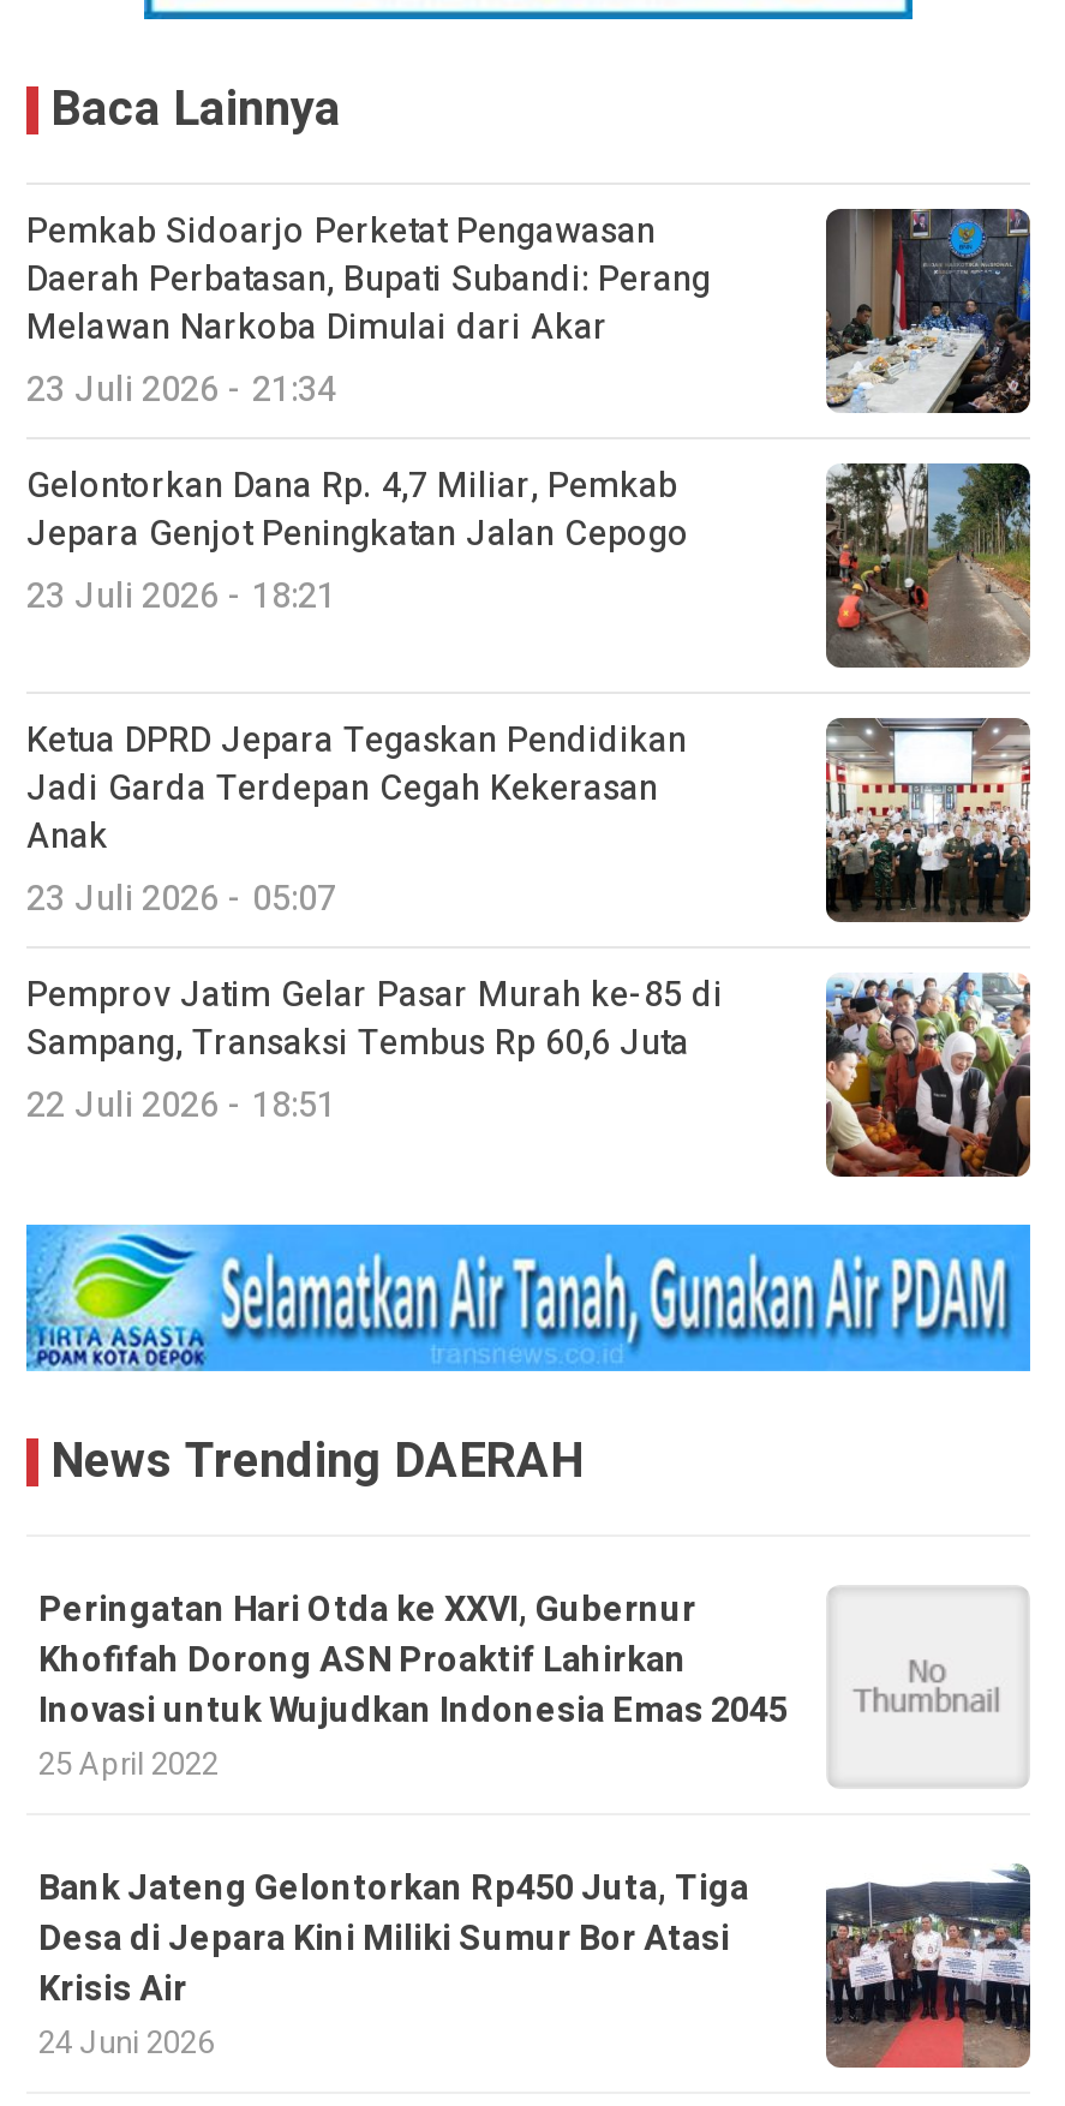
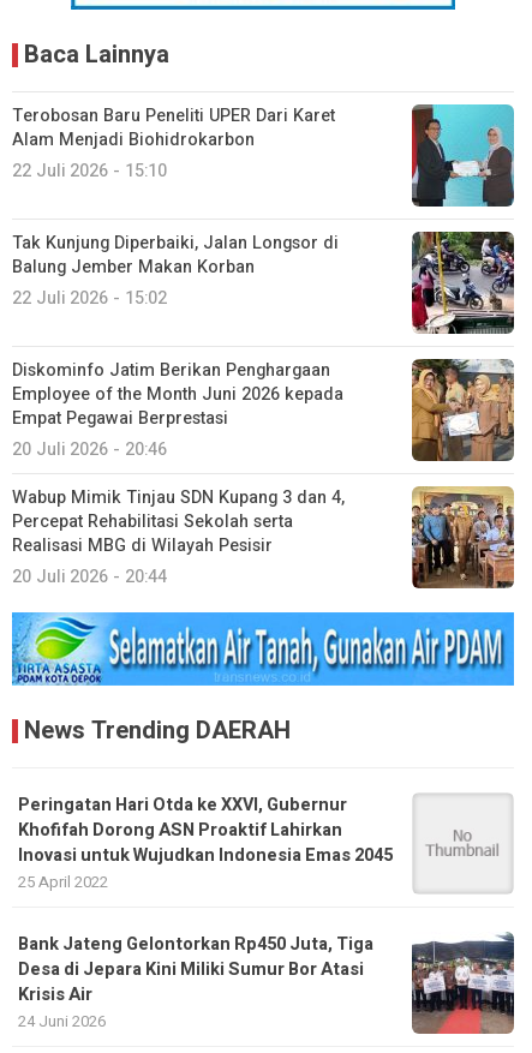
- Pemkab Sidoarjo Perketat Pengawasan
- Daerah Perbatasan, Bupati Subandi: Perang
- Melawan Narkoba Dimulai dari Akar
- 23 Juli 2026 - 21:34
+ Terobosan Baru Peneliti UPER Dari Karet
+ Alam Menjadi Biohidrokarbon
+ 22 Juli 2026 - 15:10

- [image]
+ [image]

- Gelontorkan Dana Rp. 4,7 Miliar, Pemkab
- Jepara Genjot Peningkatan Jalan Cepogo
- 23 Juli 2026 - 18:21
+ Tak Kunjung Diperbaiki, Jalan Longsor di
+ Balung Jember Makan Korban
+ 22 Juli 2026 - 15:02

- [image]
+ [image]

- Ketua DPRD Jepara Tegaskan Pendidikan
- Jadi Garda Terdepan Cegah Kekerasan
- Anak
- 23 Juli 2026 - 05:07
+ Diskominfo Jatim Berikan Penghargaan
+ Employee of the Month Juni 2026 kepada
+ Empat Pegawai Berprestasi
+ 20 Juli 2026 - 20:46

- [image]
+ [image]

- Pemprov Jatim Gelar Pasar Murah ke-85 di
- Sampang, Transaksi Tembus Rp 60,6 Juta
- 22 Juli 2026 - 18:51
+ Wabup Mimik Tinjau SDN Kupang 3 dan 4,
+ Percepat Rehabilitasi Sekolah serta
+ Realisasi MBG di Wilayah Pesisir
+ 20 Juli 2026 - 20:44

- [image]
+ [image]
